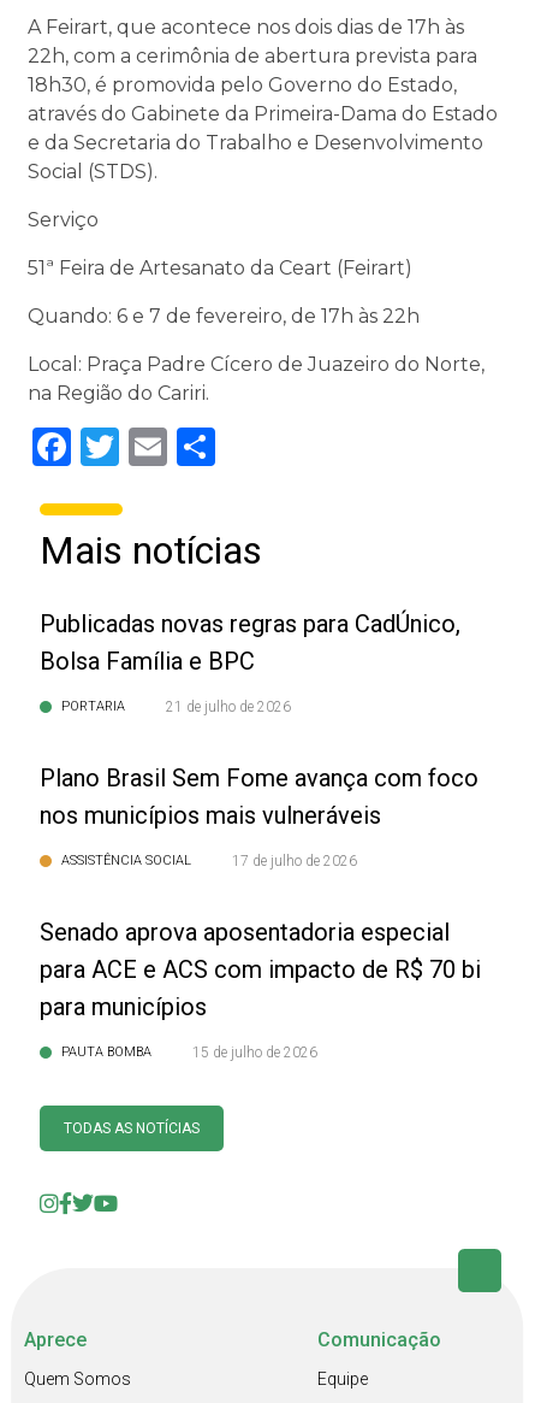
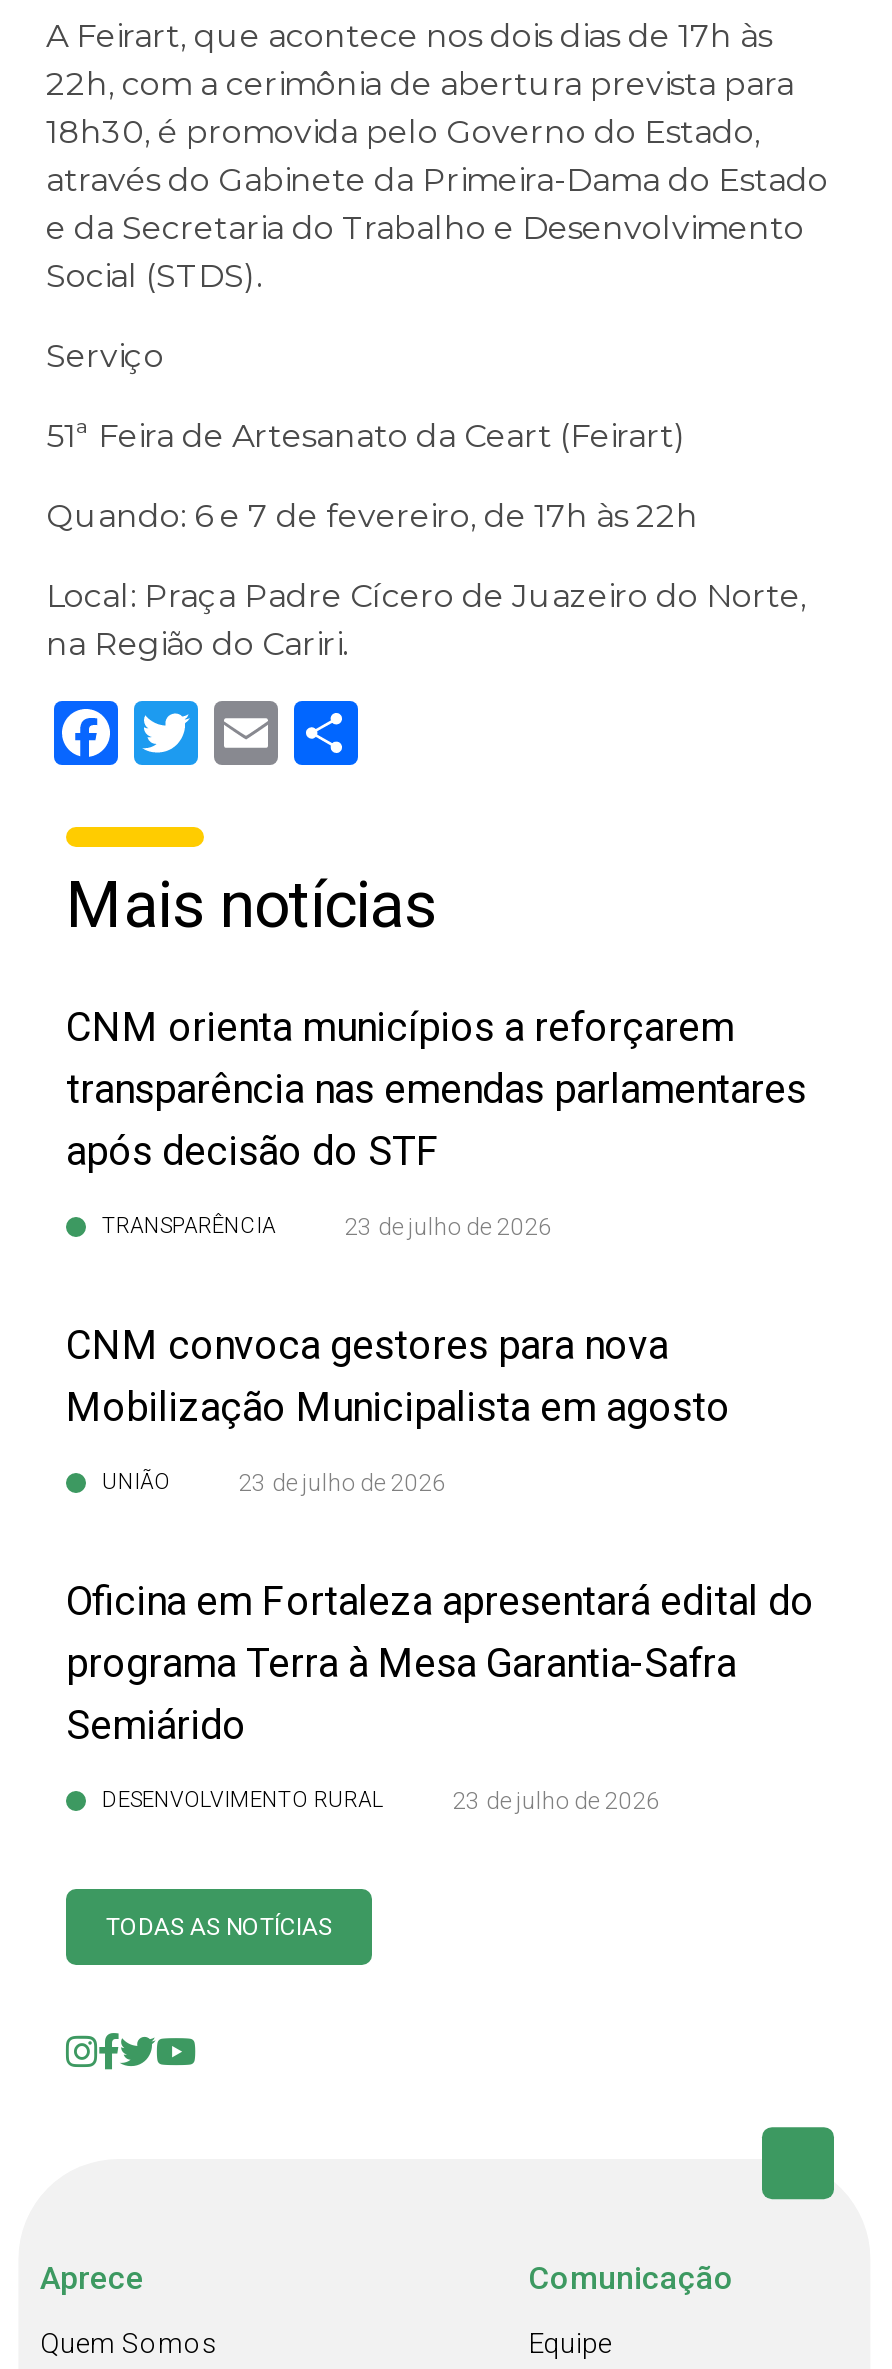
- Publicadas novas regras para CadÚnico,
- Bolsa Família e BPC
+ CNM orienta municípios a reforçarem
+ transparência nas emendas parlamentares
+ após decisão do STF

- PORTARIA
- 21 de julho de 2026
+ TRANSPARÊNCIA
+ 23 de julho de 2026

- Plano Brasil Sem Fome avança com foco
- nos municípios mais vulneráveis
+ CNM convoca gestores para nova
+ Mobilização Municipalista em agosto

- ASSISTÊNCIA SOCIAL
- 17 de julho de 2026
+ UNIÃO
+ 23 de julho de 2026

- Senado aprova aposentadoria especial
- para ACE e ACS com impacto de R$ 70 bi
- para municípios
+ Oficina em Fortaleza apresentará edital do
+ programa Terra à Mesa Garantia-Safra
+ Semiárido

- PAUTA BOMBA
- 15 de julho de 2026
+ DESENVOLVIMENTO RURAL
+ 23 de julho de 2026
